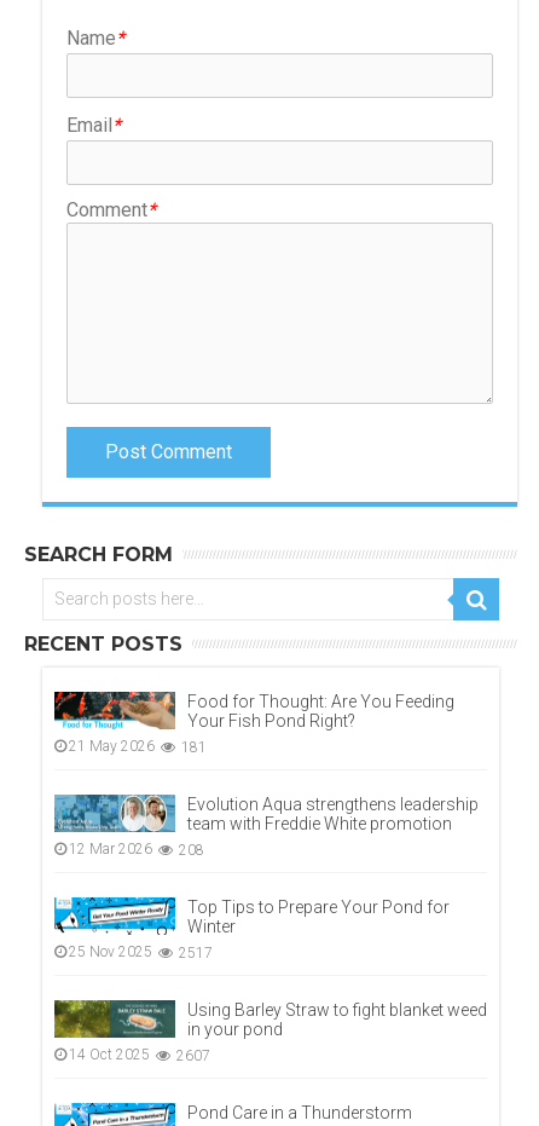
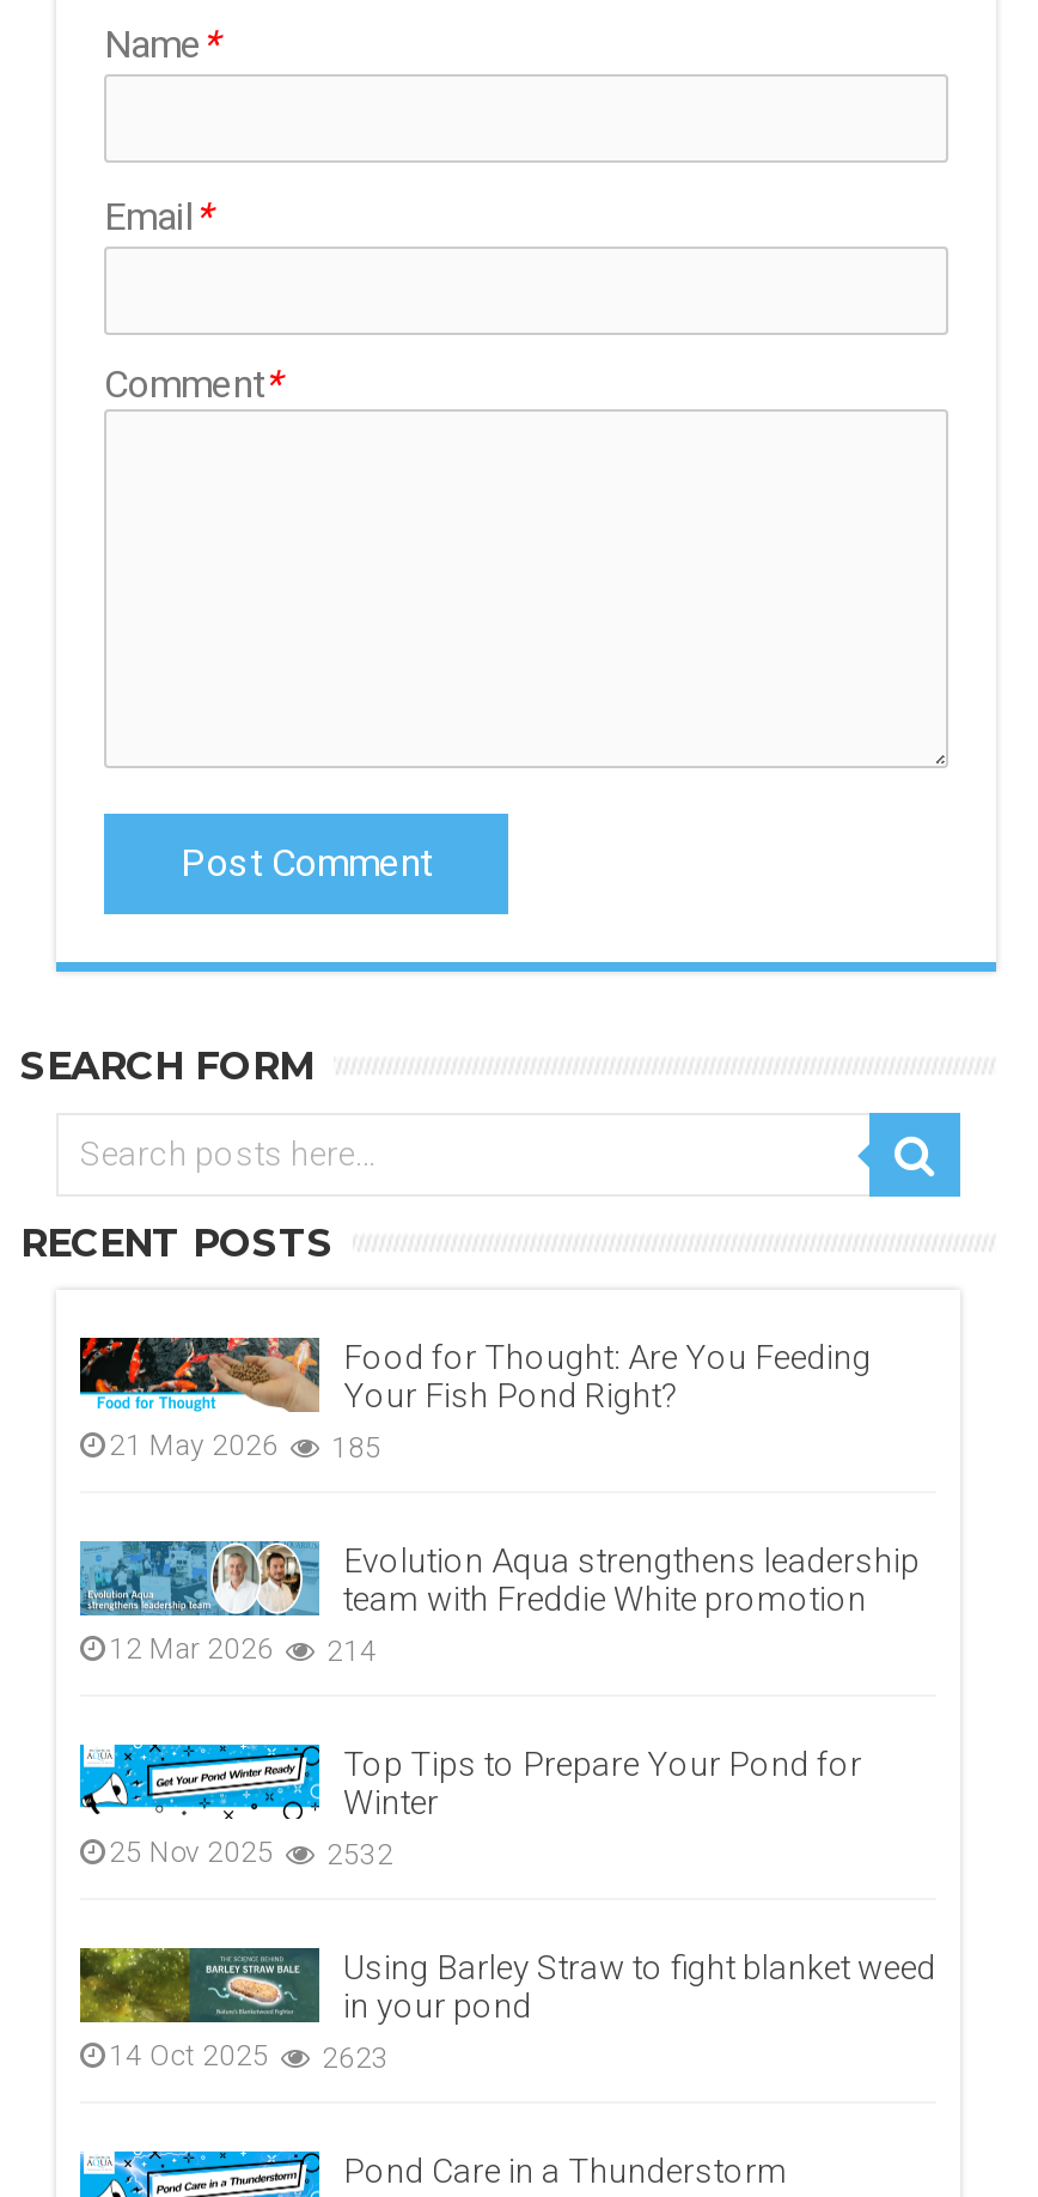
- 21 May 2026 181
+ 21 May 2026 185

- 12 Mar 2026 208
+ 12 Mar 2026 214

- 25 Nov 2025 2517
+ 25 Nov 2025 2532

- 14 Oct 2025 2607
+ 14 Oct 2025 2623
